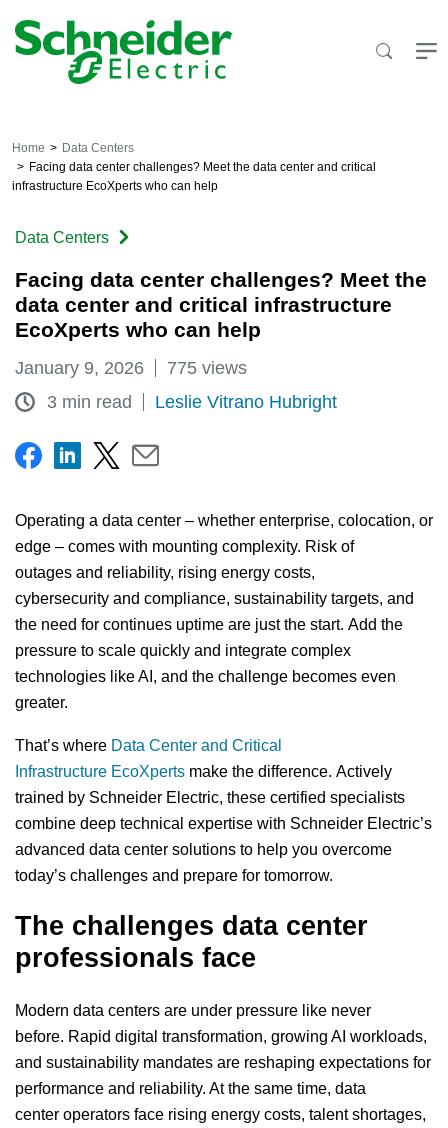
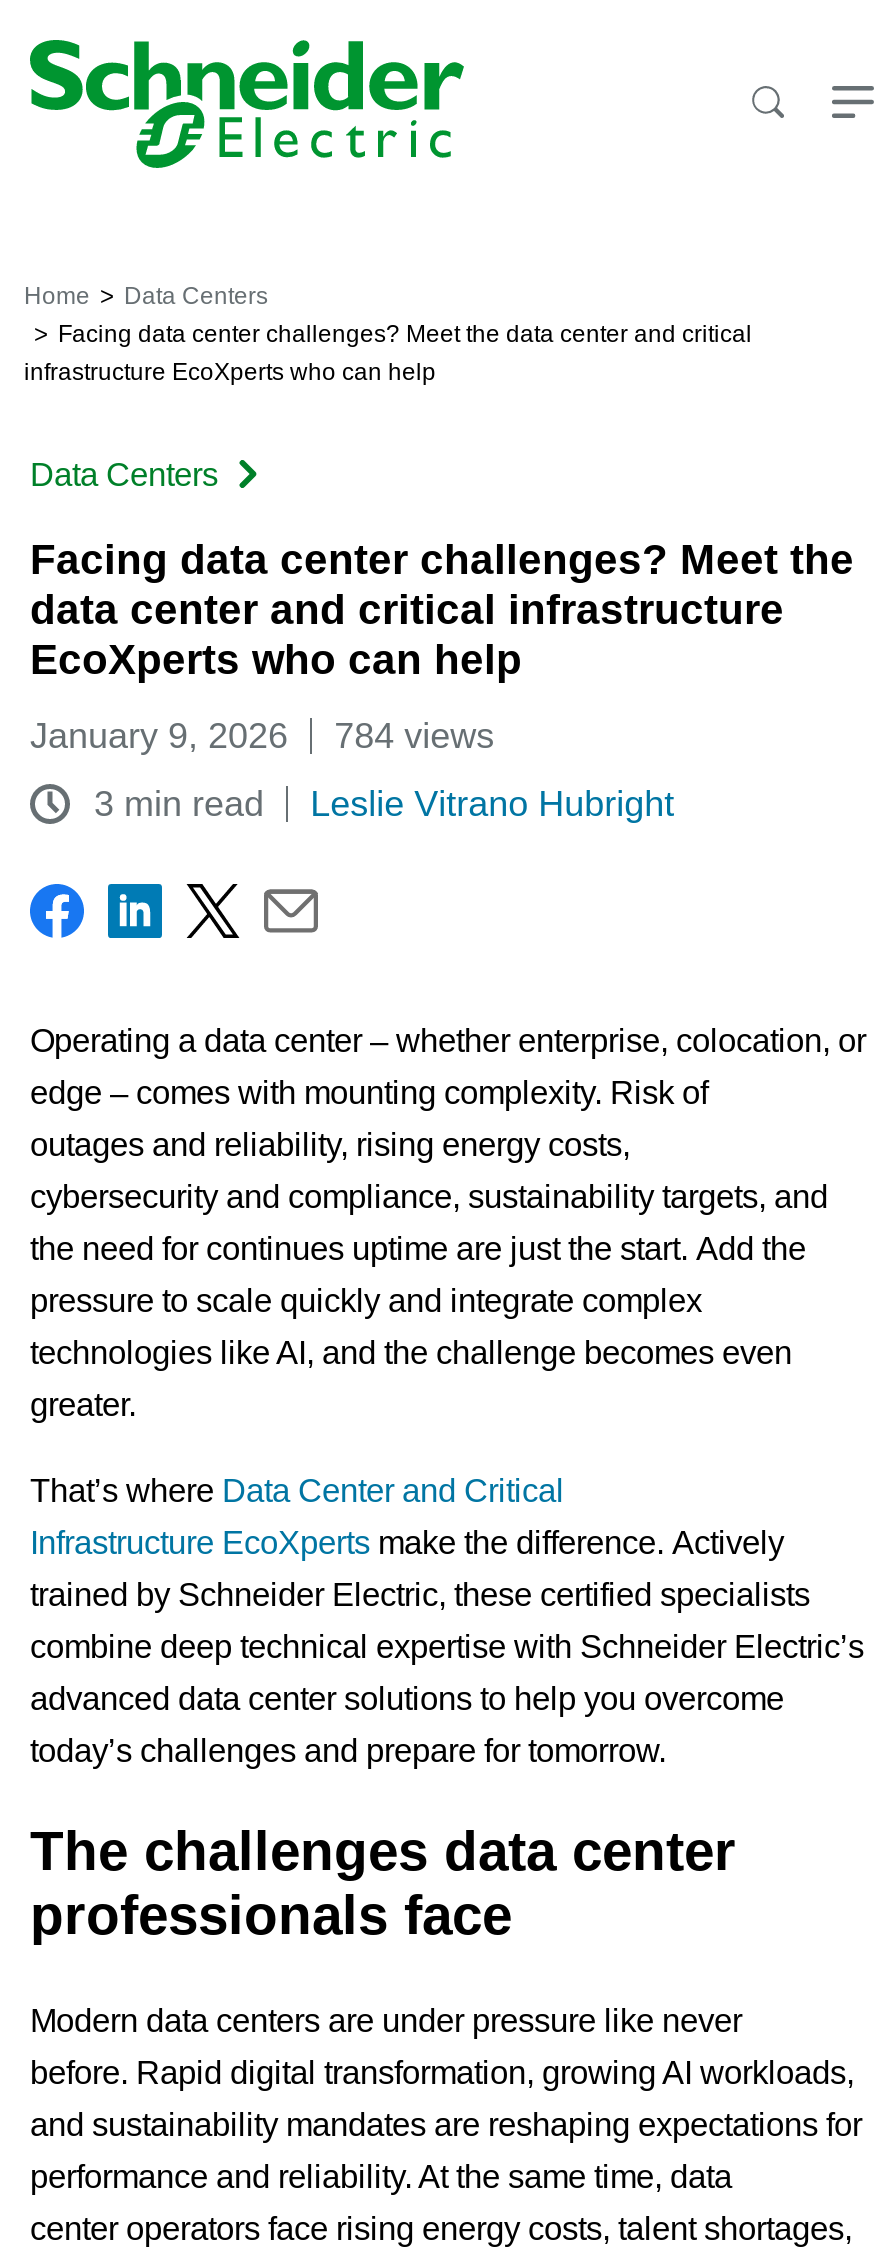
- January 9, 2026 775 views
+ January 9, 2026 784 views
